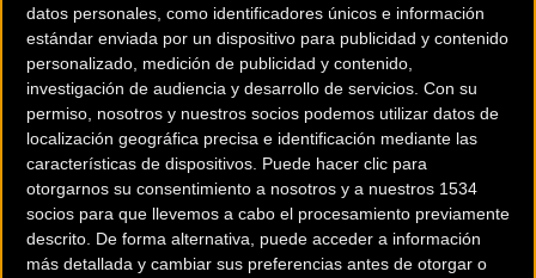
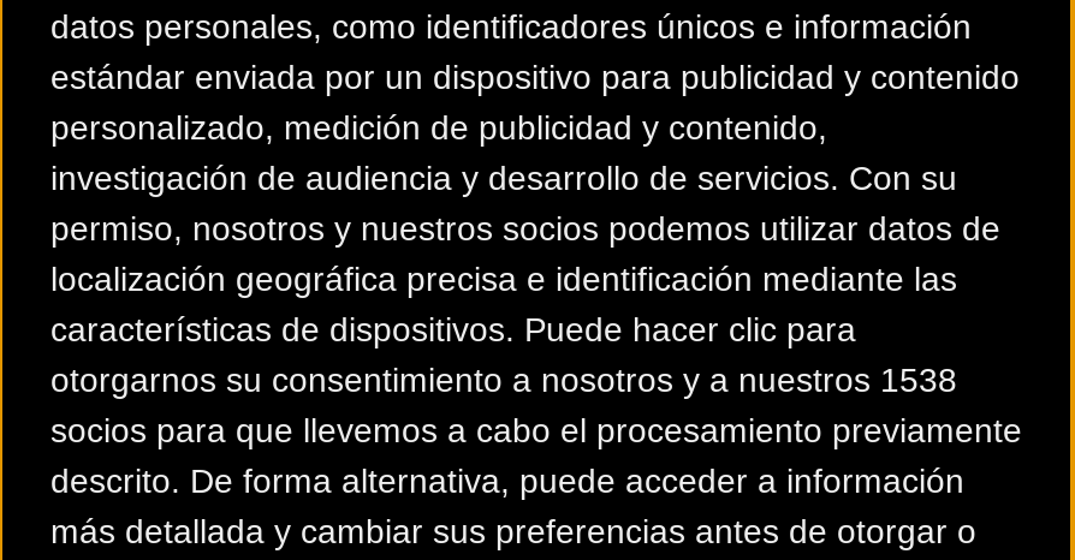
- otorgarnos su consentimiento a nosotros y a nuestros 1534
+ otorgarnos su consentimiento a nosotros y a nuestros 1538
